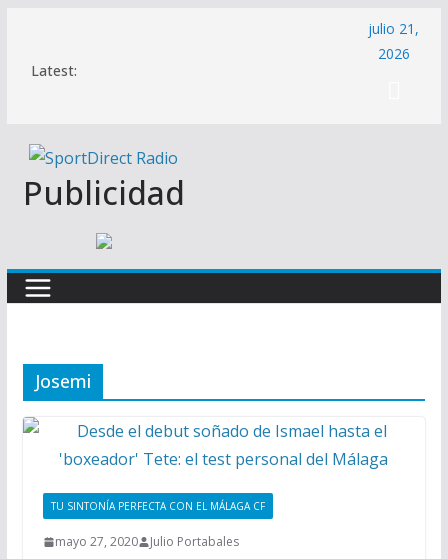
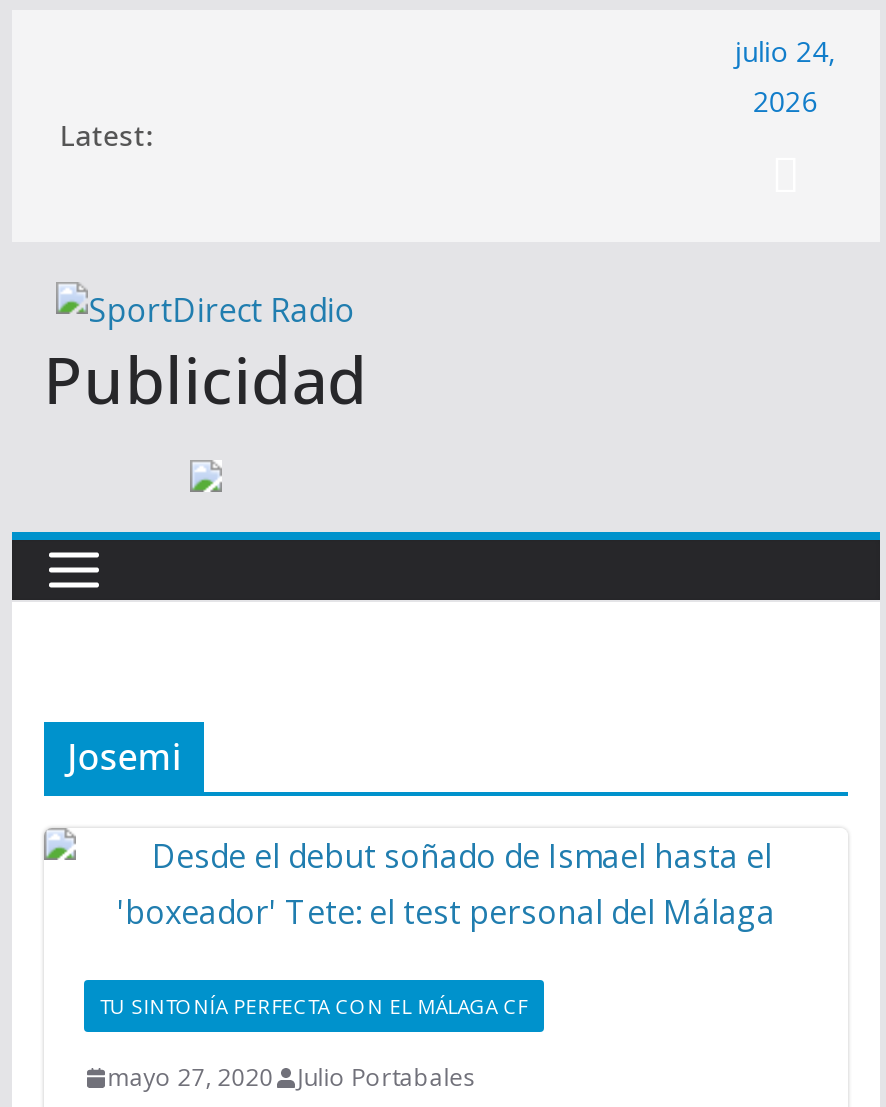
- julio 21,
+ julio 24,
